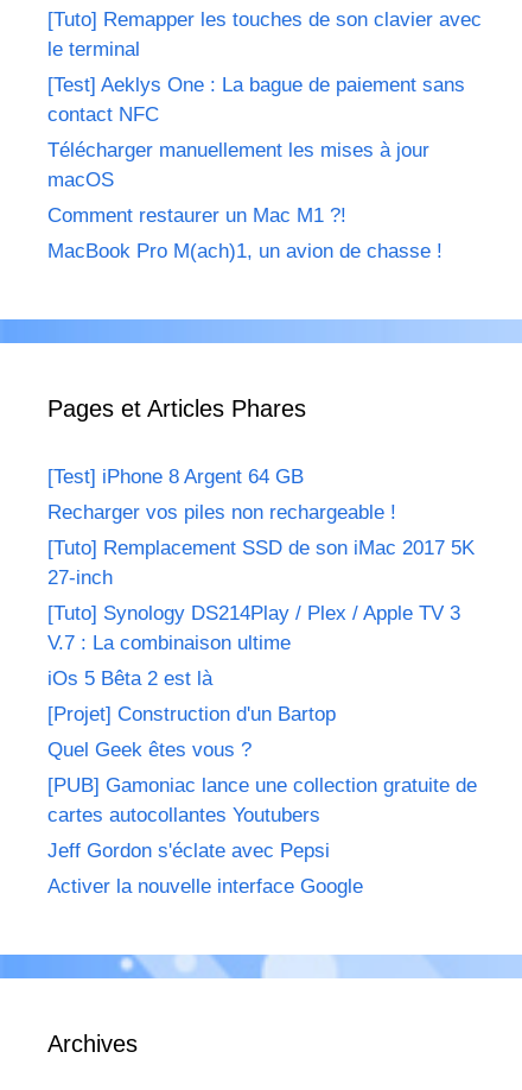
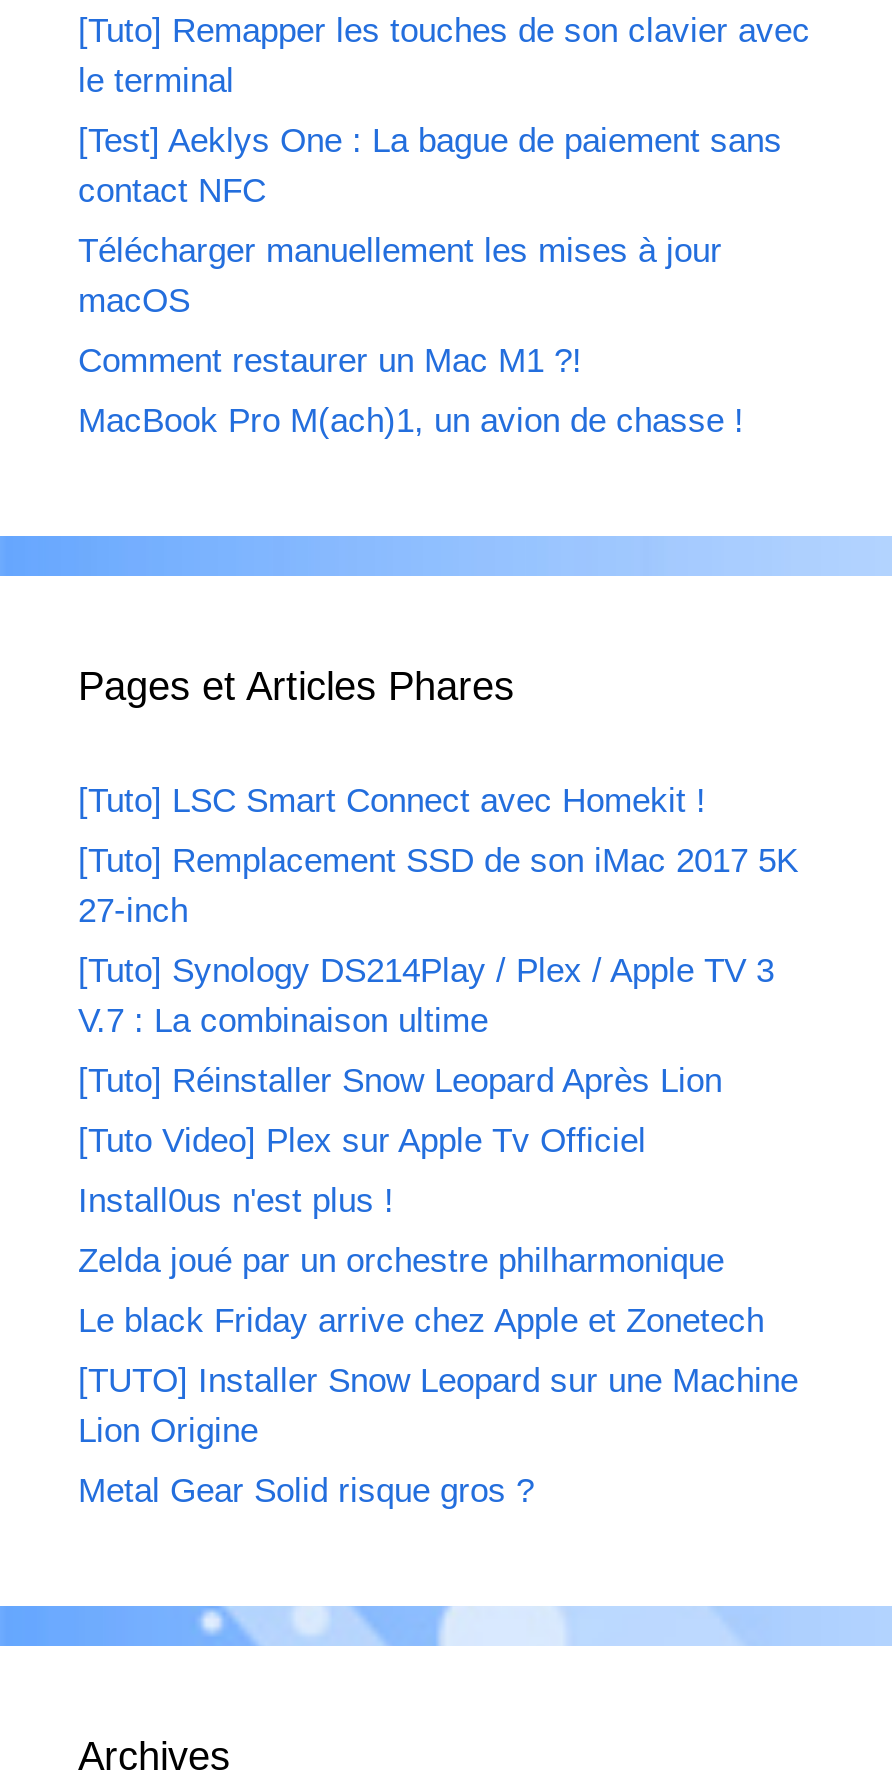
- [Test] iPhone 8 Argent 64 GB
- Recharger vos piles non rechargeable !
+ [Tuto] LSC Smart Connect avec Homekit !

moved up: [Tuto] Remplacement SSD de son iMac 2017 5K | 27-inch | [Tuto] Synology DS214Play / Plex / Apple TV 3 | V.7 : La combinaison ultime

- iOs 5 Bêta 2 est là
- [Projet] Construction d'un Bartop
- Quel Geek êtes vous ?
- [PUB] Gamoniac lance une collection gratuite de
- cartes autocollantes Youtubers
- Jeff Gordon s'éclate avec Pepsi
- Activer la nouvelle interface Google
+ [Tuto] Réinstaller Snow Leopard Après Lion
+ [Tuto Video] Plex sur Apple Tv Officiel
+ Install0us n'est plus !
+ Zelda joué par un orchestre philharmonique
+ Le black Friday arrive chez Apple et Zonetech
+ [TUTO] Installer Snow Leopard sur une Machine
+ Lion Origine
+ Metal Gear Solid risque gros ?
